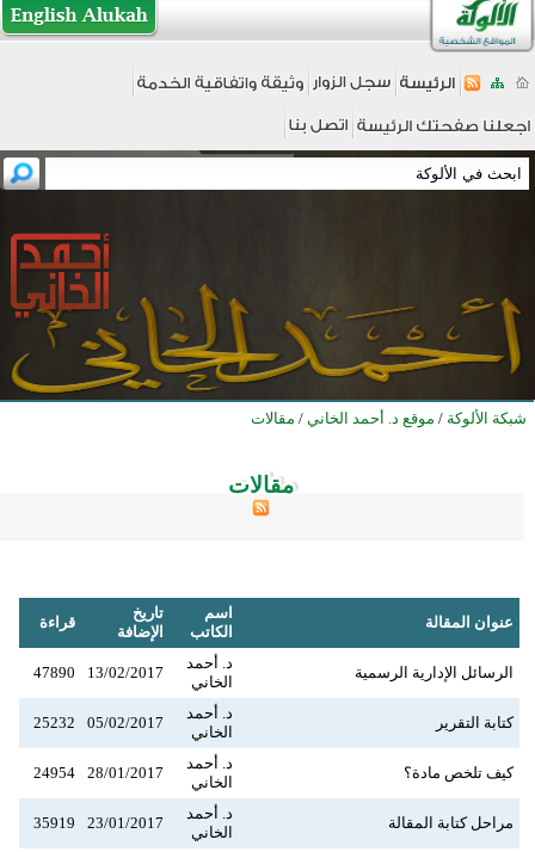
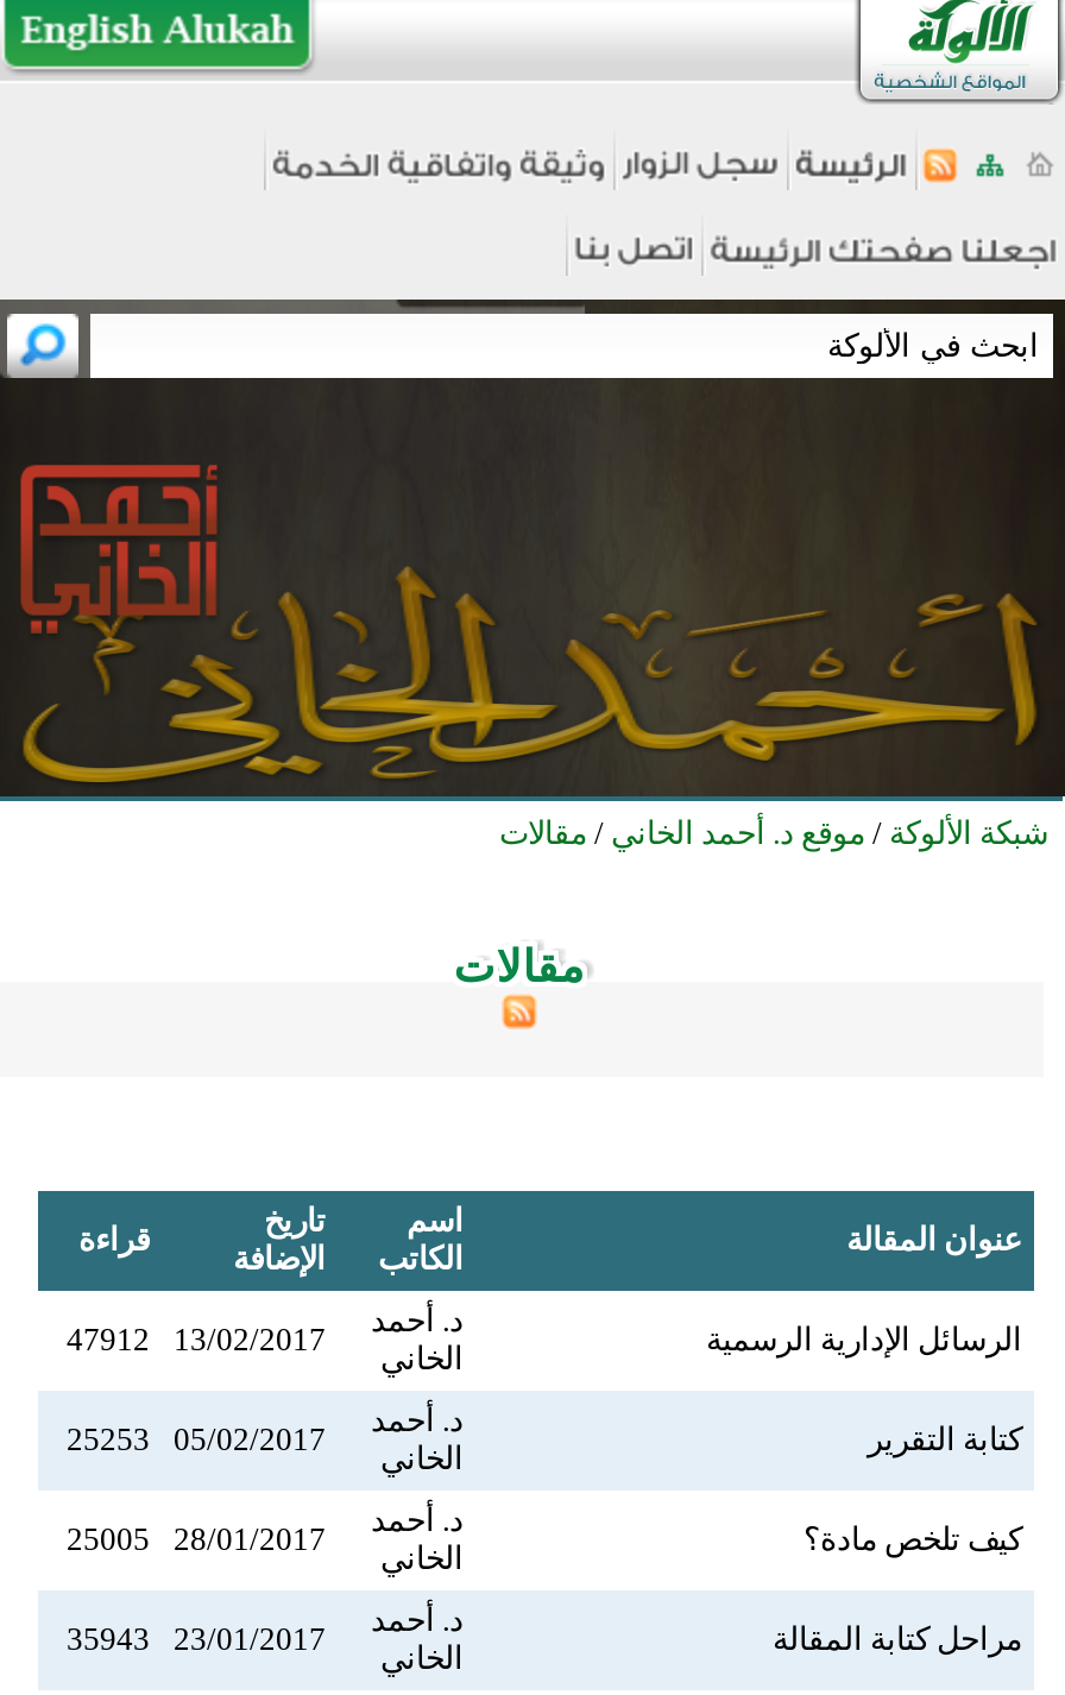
- 47890 13/02/2017
+ 47912 13/02/2017

- 25232 05/02/2017
+ 25253 05/02/2017

- 24954 28/01/2017
+ 25005 28/01/2017

- 35919 23/01/2017
+ 35943 23/01/2017
